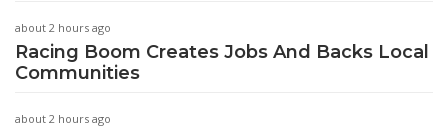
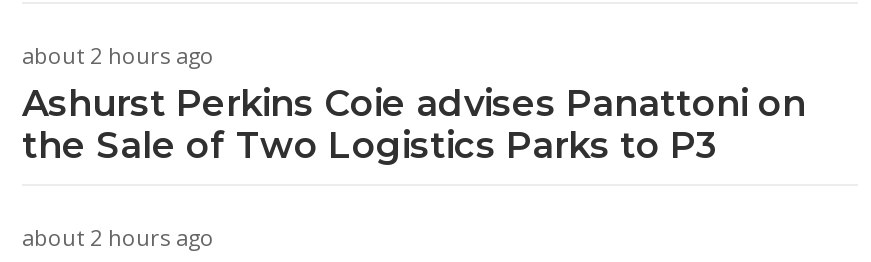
- Racing Boom Creates Jobs And Backs Local
- Communities
+ Ashurst Perkins Coie advises Panattoni on
+ the Sale of Two Logistics Parks to P3
